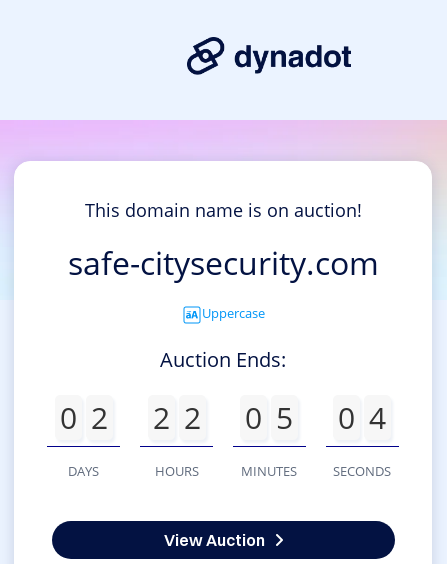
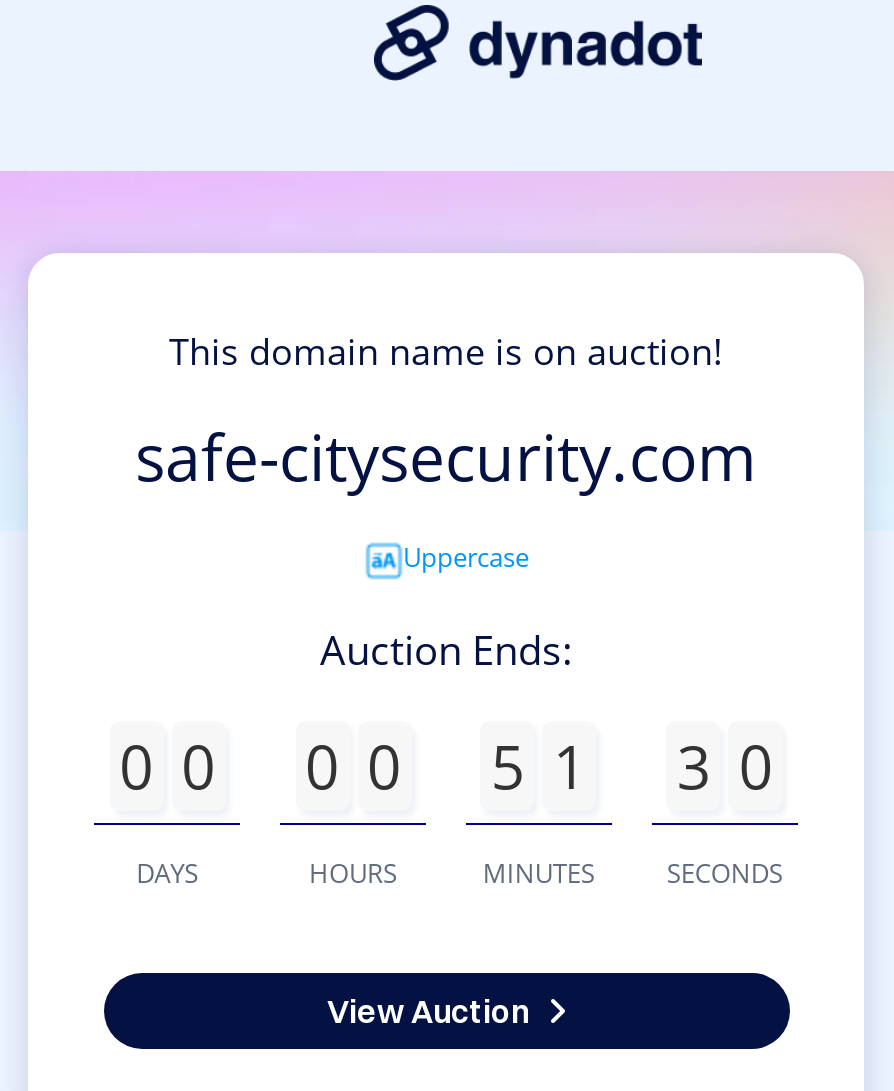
- 0 2
+ 0 0

- 2 2
+ 0 0

- 0 5
+ 5 1

- 0 4
+ 3 0
